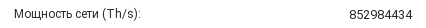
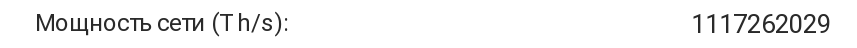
- 852984434
+ 1117262029
